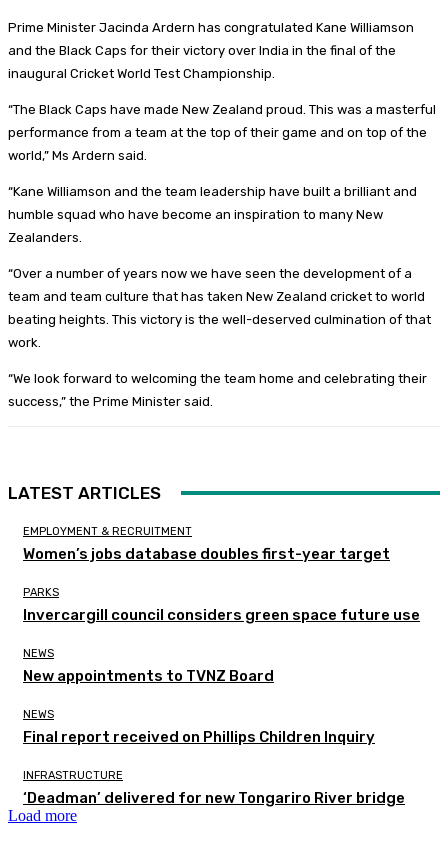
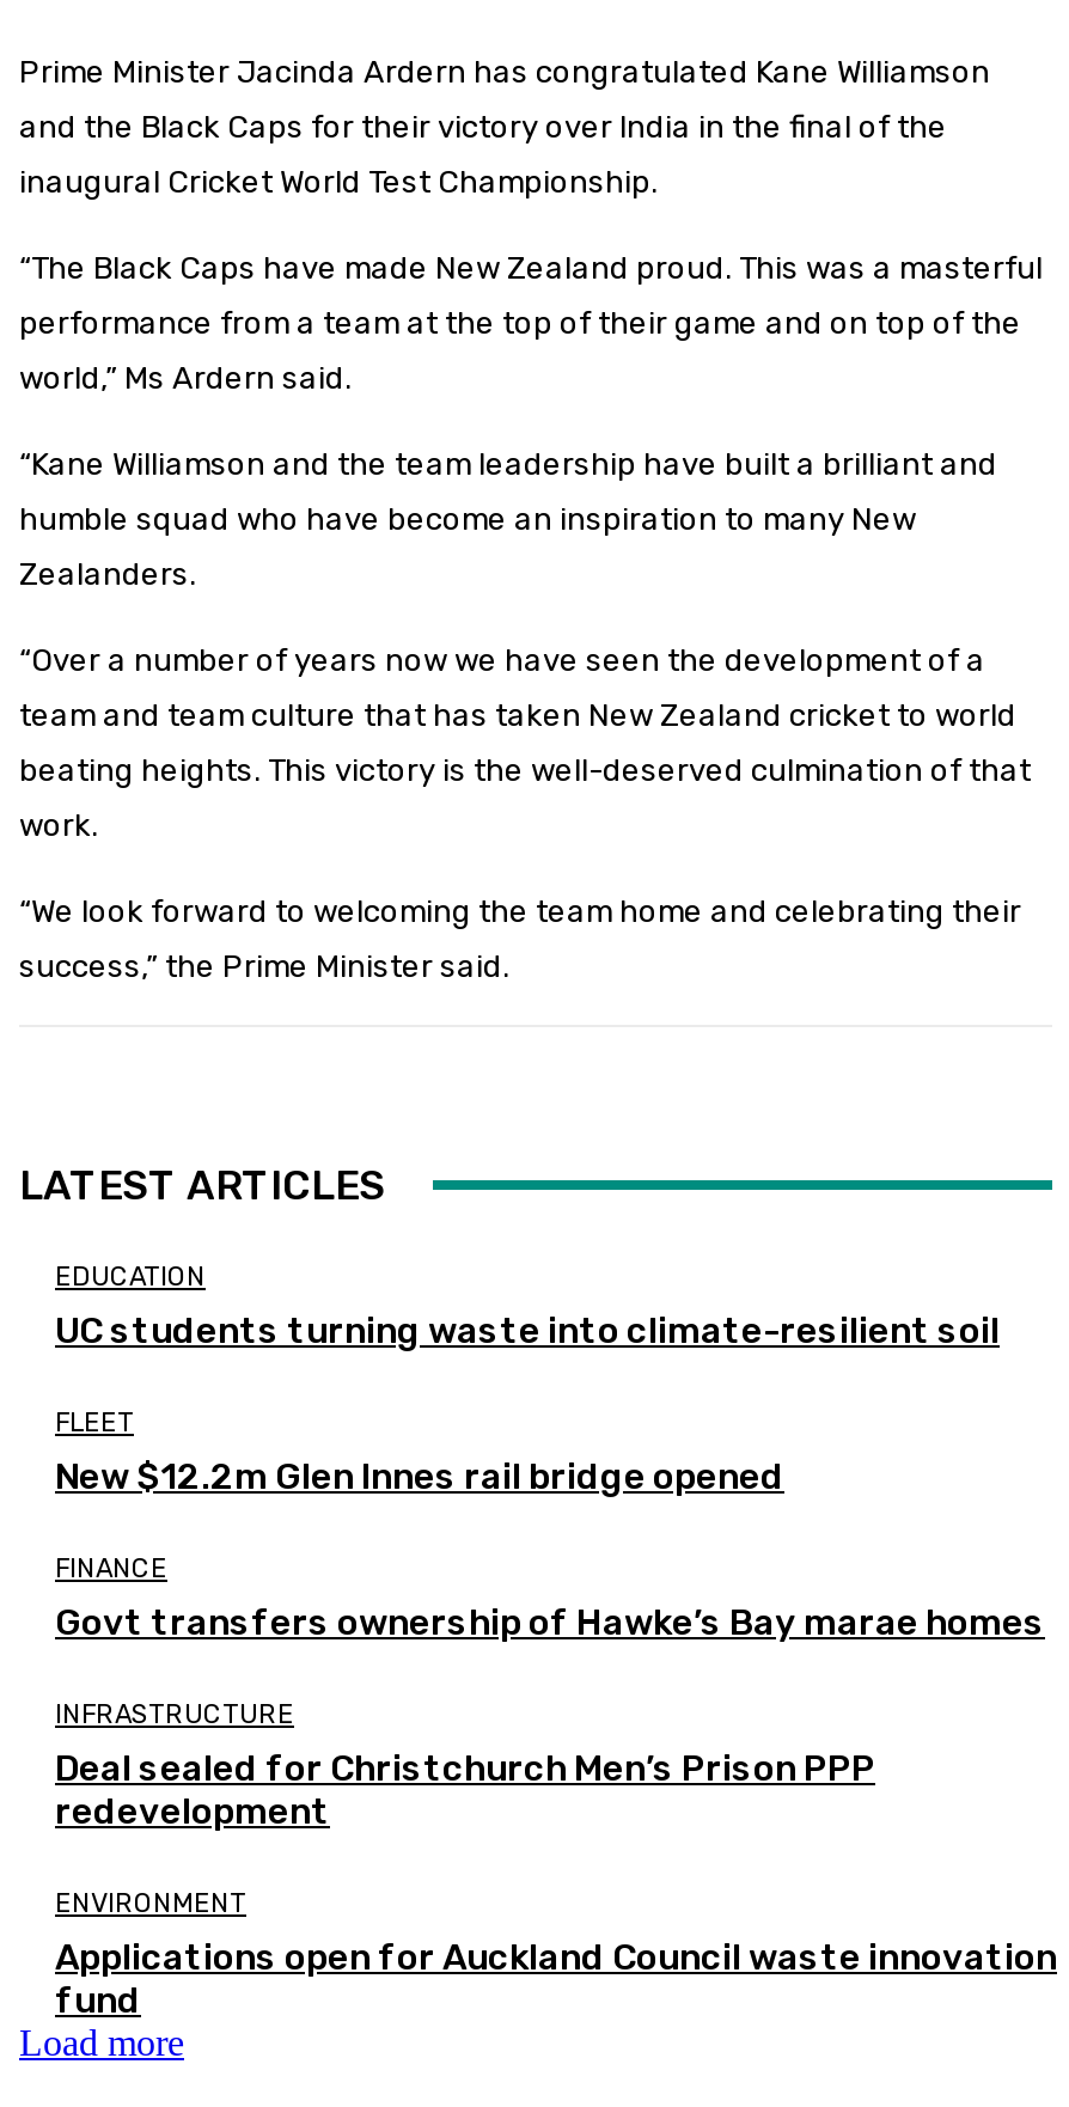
- EMPLOYMENT & RECRUITMENT
- Women’s jobs database doubles first-year target
- PARKS
- Invercargill council considers green space future use
- NEWS
- New appointments to TVNZ Board
- NEWS
- Final report received on Phillips Children Inquiry
+ EDUCATION
+ UC students turning waste into climate-resilient soil
+ FLEET
+ New $12.2m Glen Innes rail bridge opened
+ FINANCE
+ Govt transfers ownership of Hawke’s Bay marae homes

moved up: INFRASTRUCTURE

- ‘Deadman’ delivered for new Tongariro River bridge
+ Deal sealed for Christchurch Men’s Prison PPP
+ redevelopment
+ ENVIRONMENT
+ Applications open for Auckland Council waste innovation
+ fund
